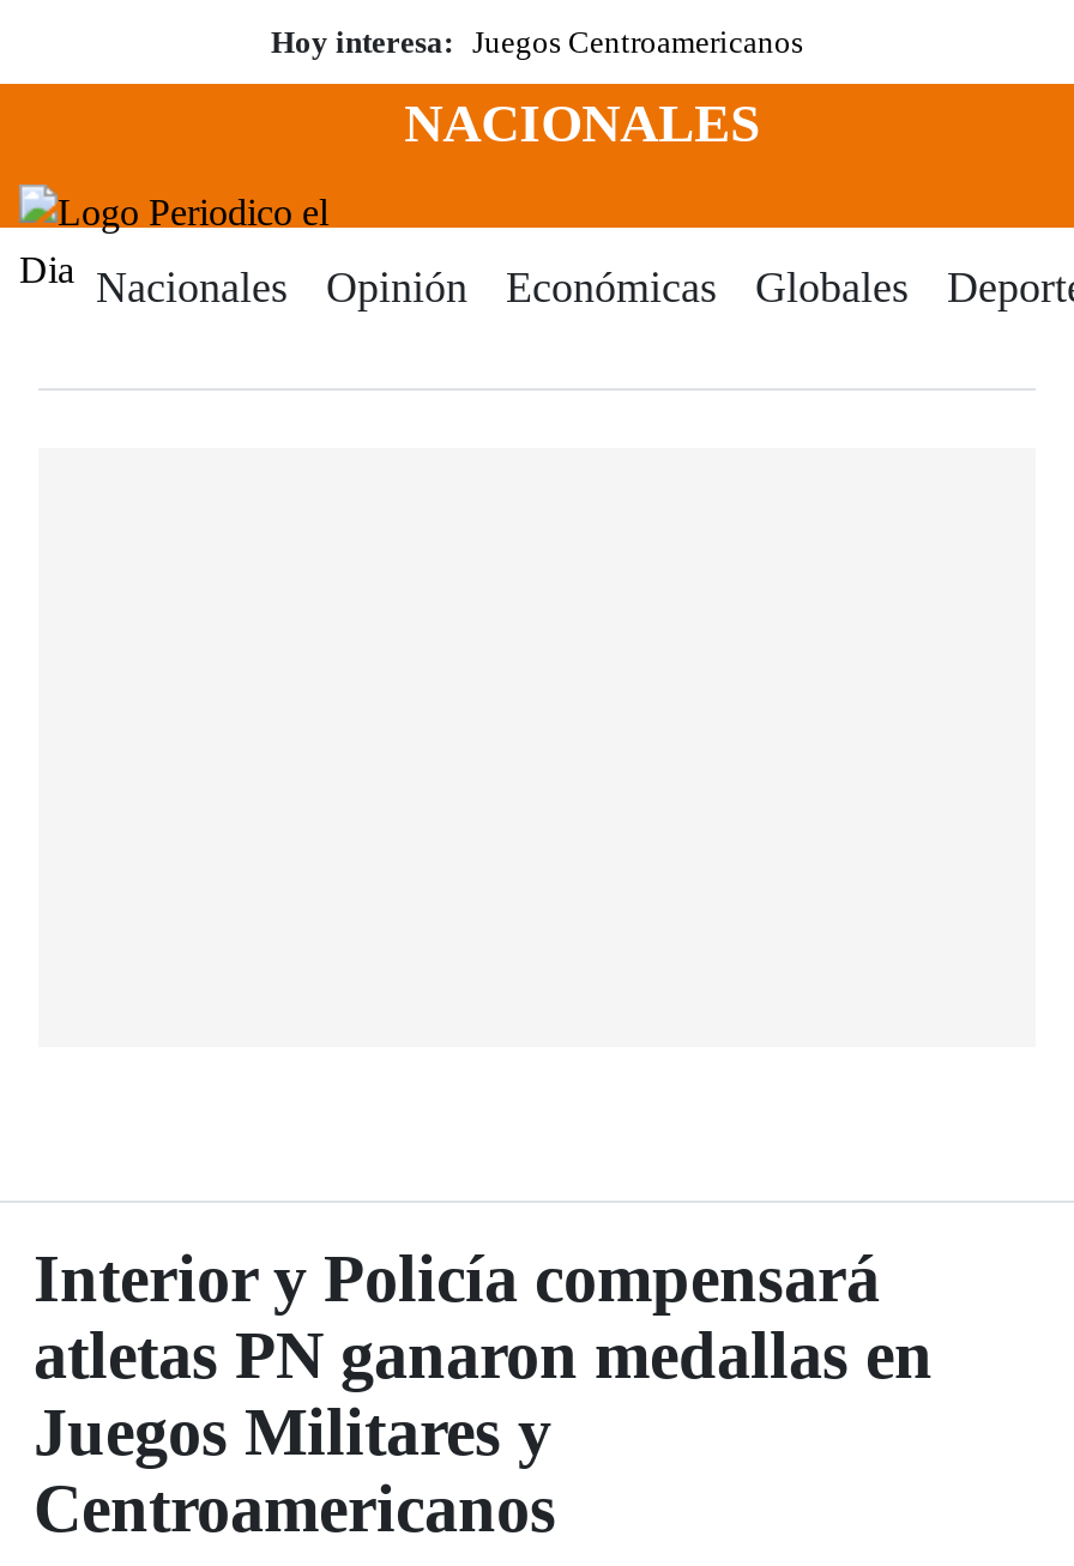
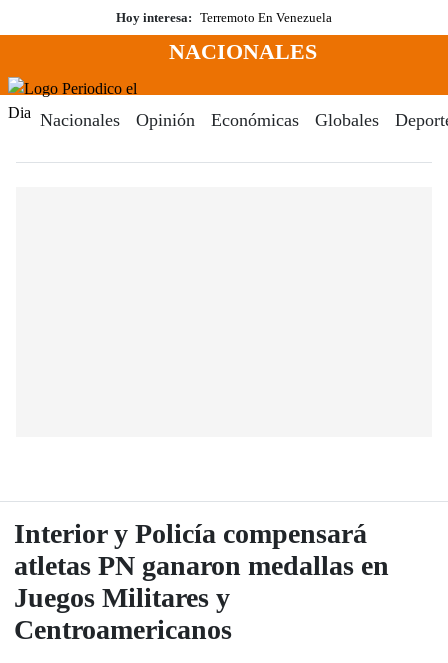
- Hoy interesa: Juegos Centroamericanos
+ Hoy interesa: Terremoto En Venezuela
